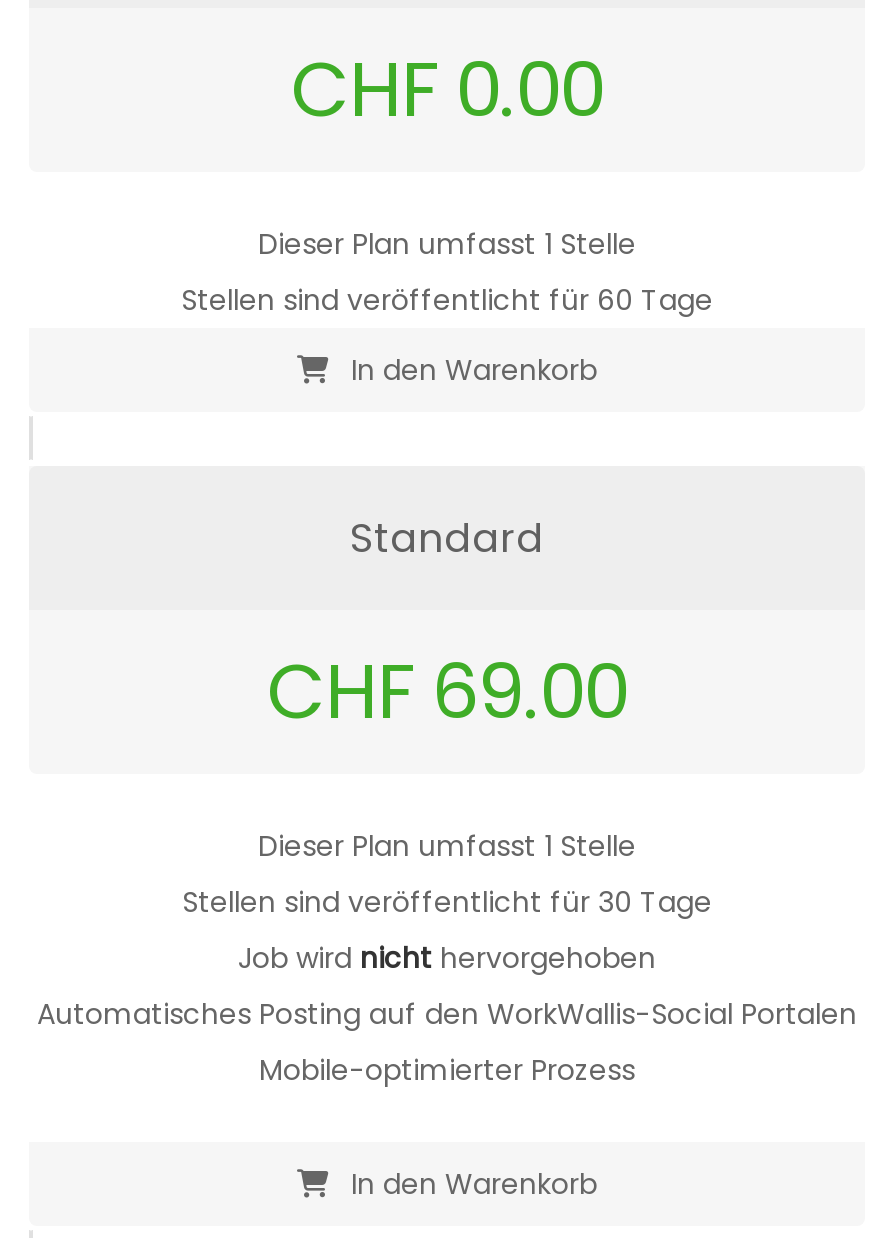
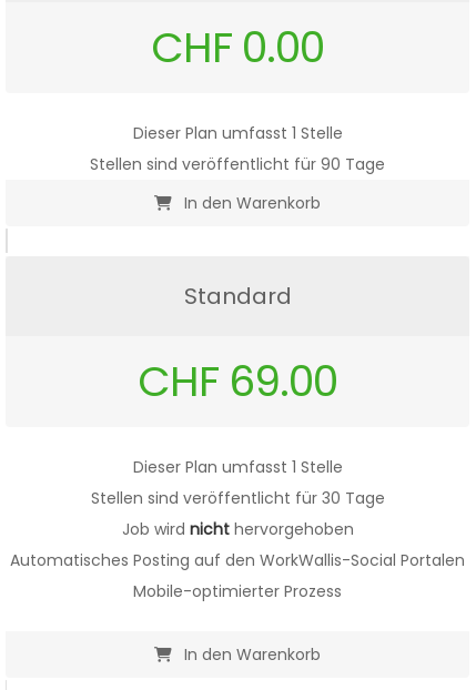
- Stellen sind veröffentlicht für 60 Tage
+ Stellen sind veröffentlicht für 90 Tage
